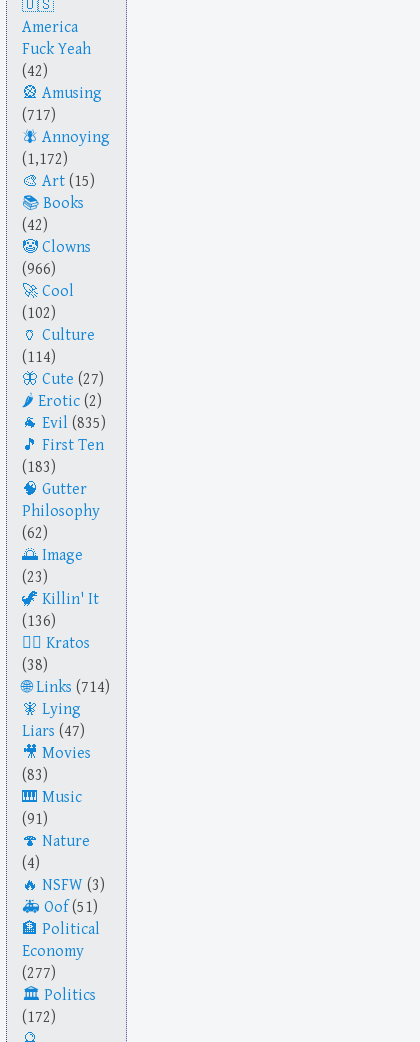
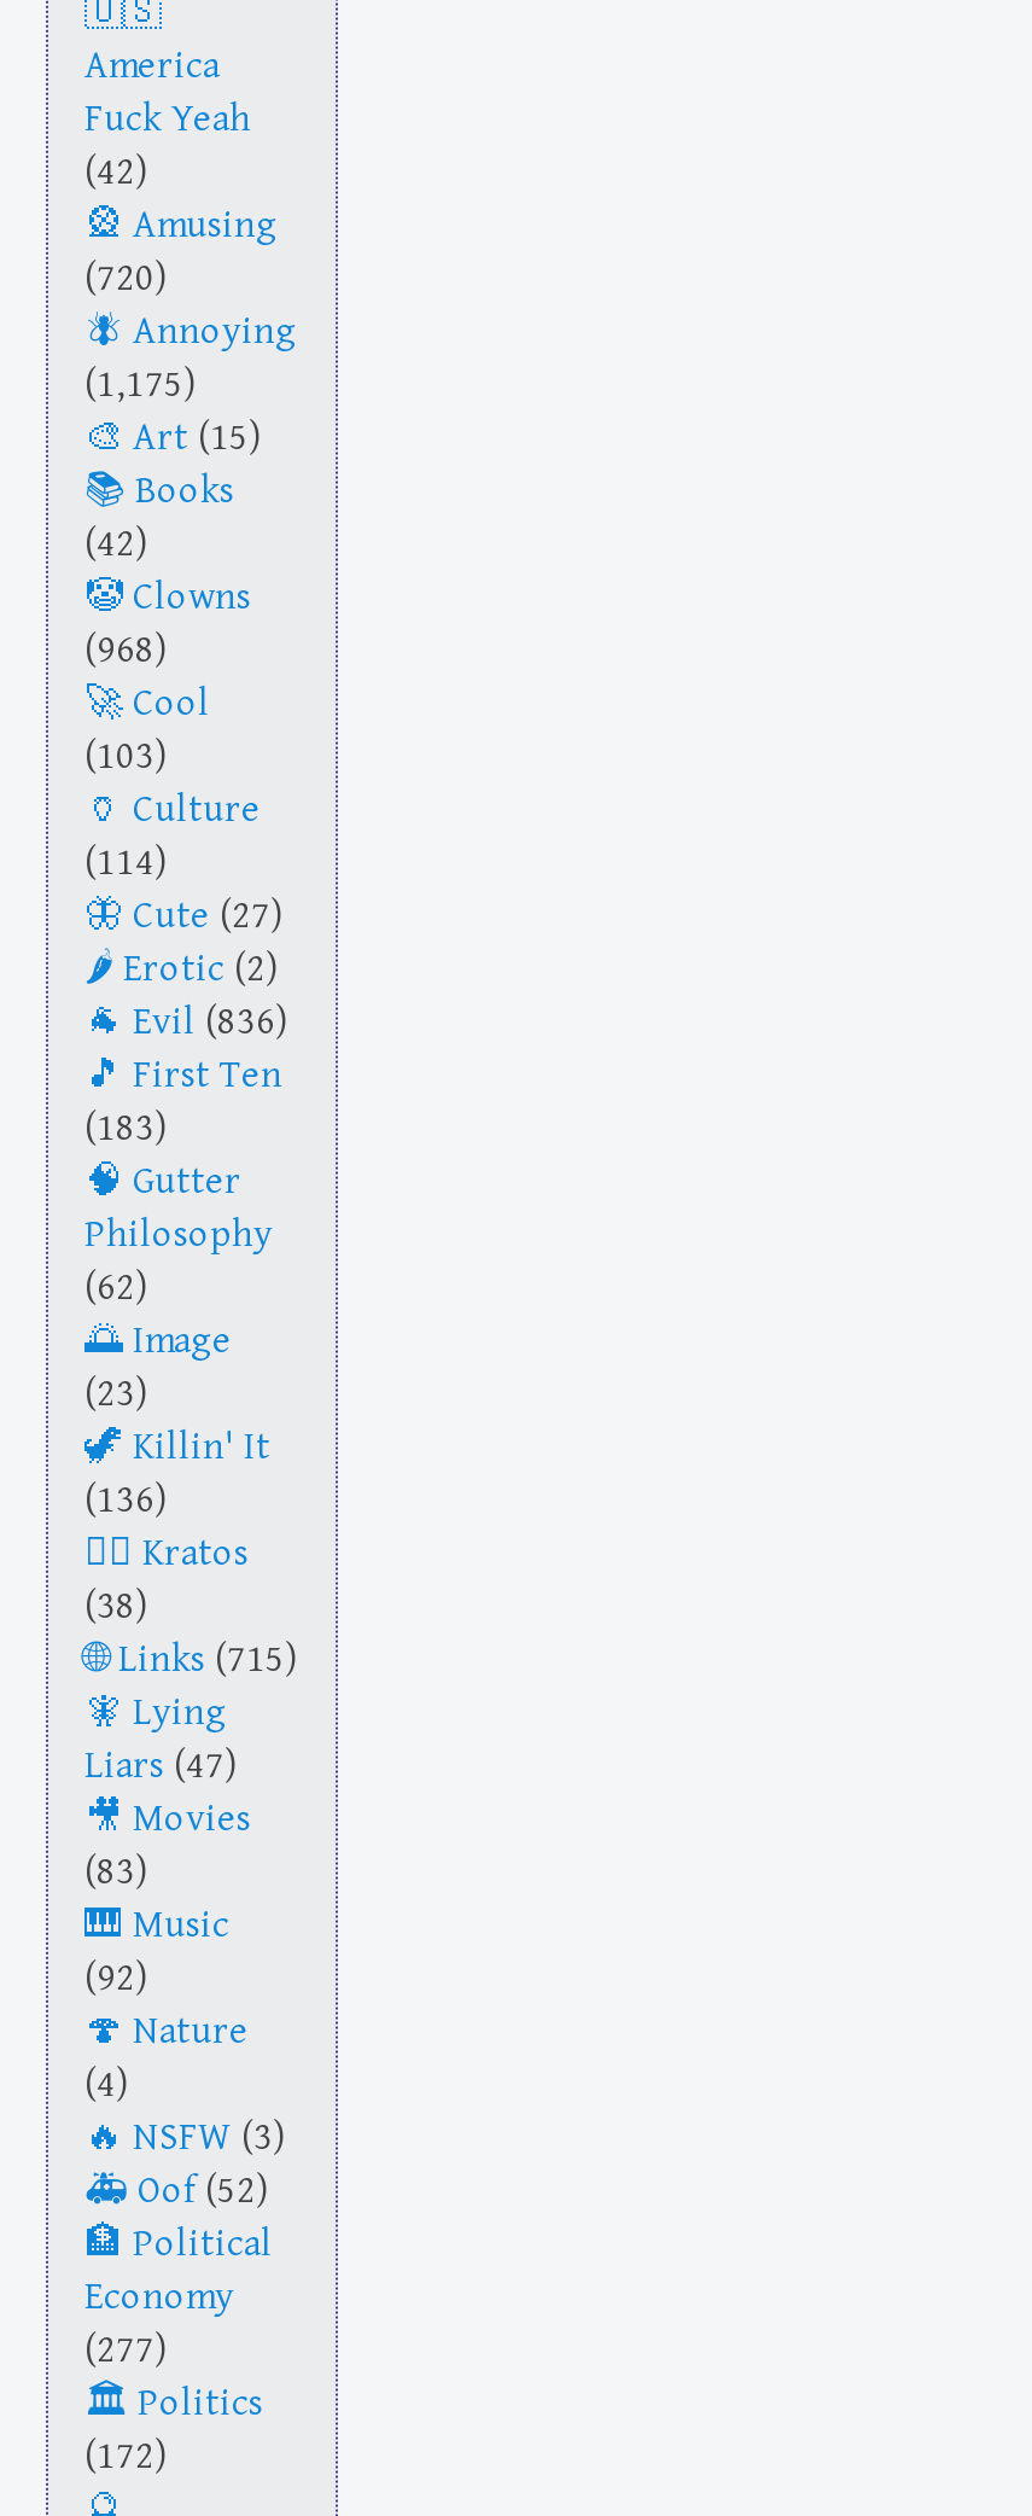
- (717)
+ (720)

- (1,172)
+ (1,175)

- (966)
+ (968)

- (102)
+ (103)

- Evil (835)
+ Evil (836)

- Links (714)
+ Links (715)

- (91)
+ (92)

- Oof (51)
+ Oof (52)
